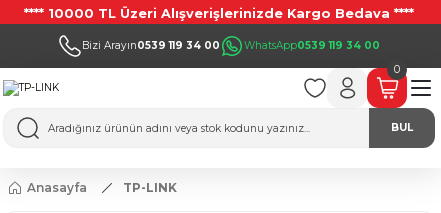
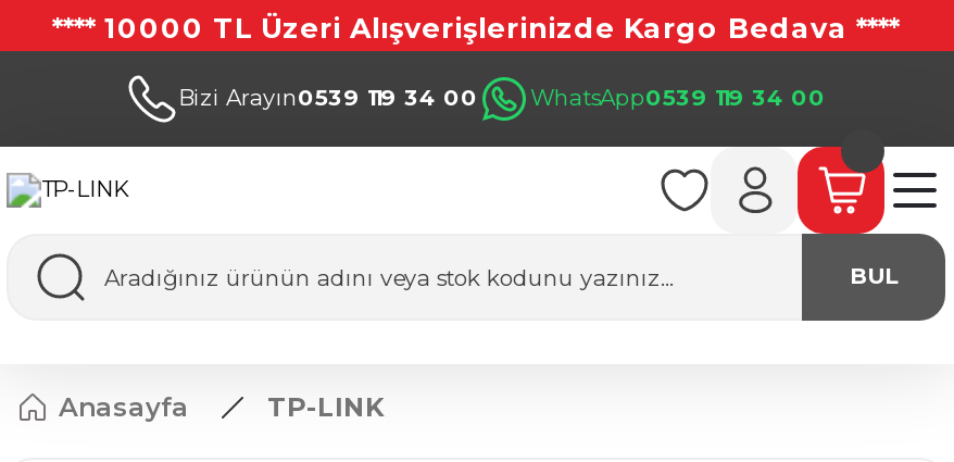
- 0
